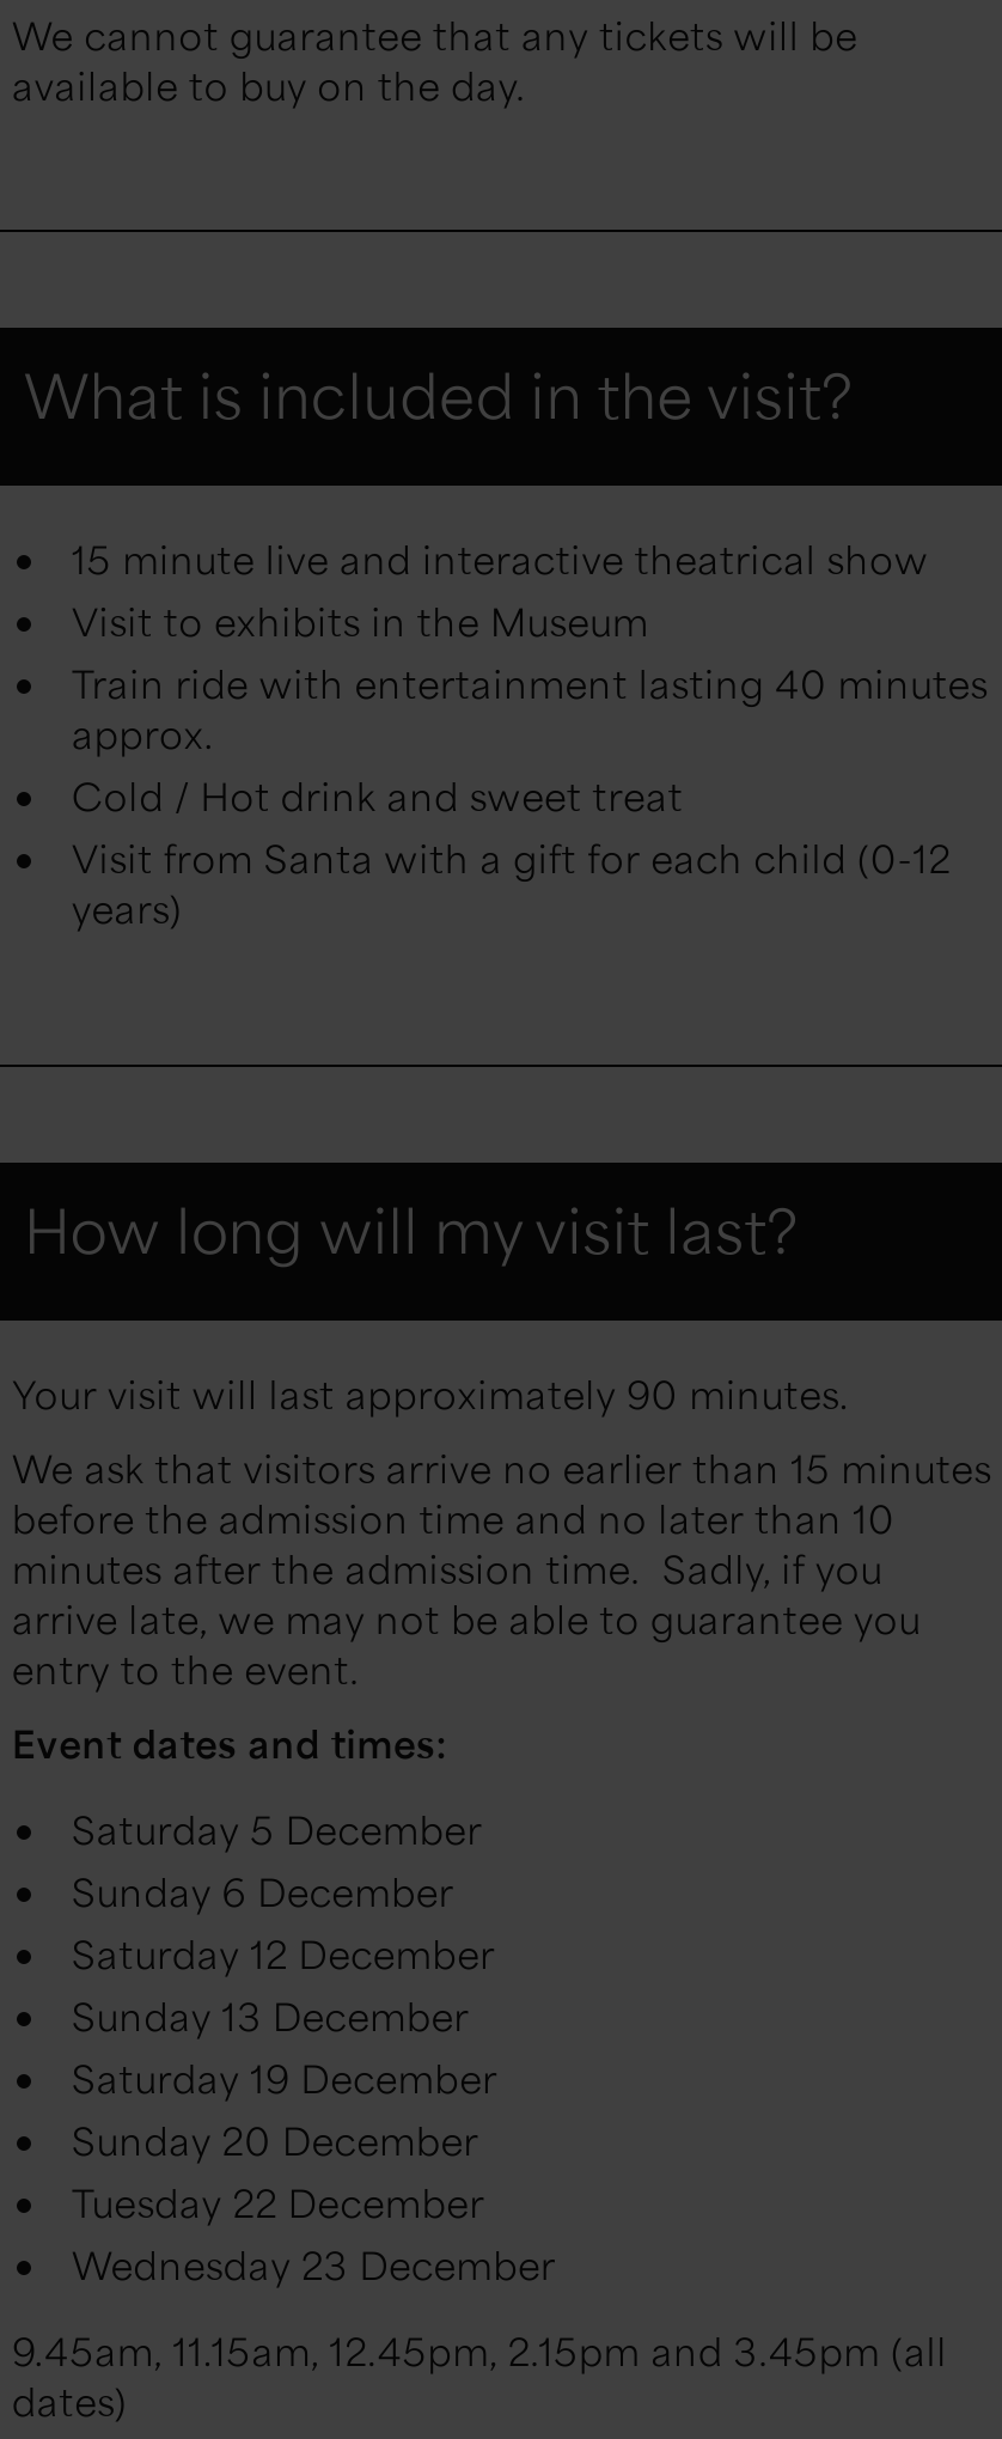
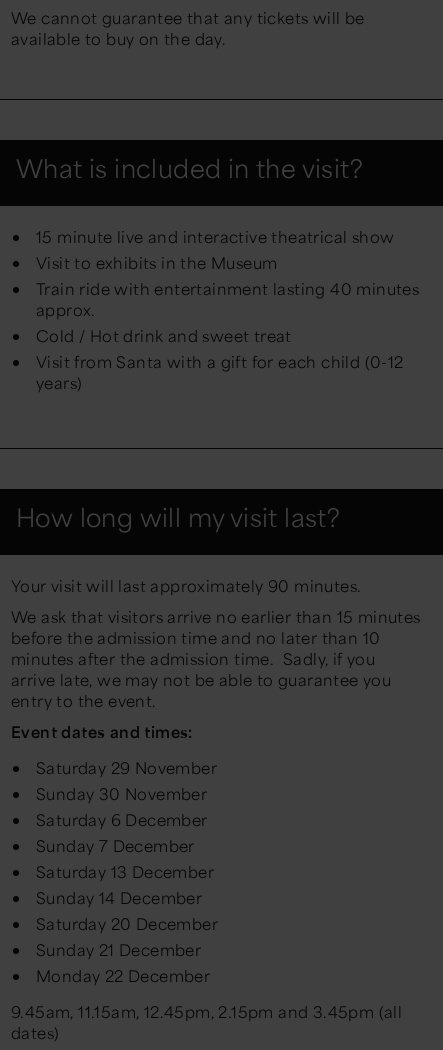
- Saturday 5 December
- Sunday 6 December
- Saturday 12 December
- Sunday 13 December
- Saturday 19 December
- Sunday 20 December
- Tuesday 22 December
- Wednesday 23 December
+ Saturday 29 November
+ Sunday 30 November
+ Saturday 6 December
+ Sunday 7 December
+ Saturday 13 December
+ Sunday 14 December
+ Saturday 20 December
+ Sunday 21 December
+ Monday 22 December
